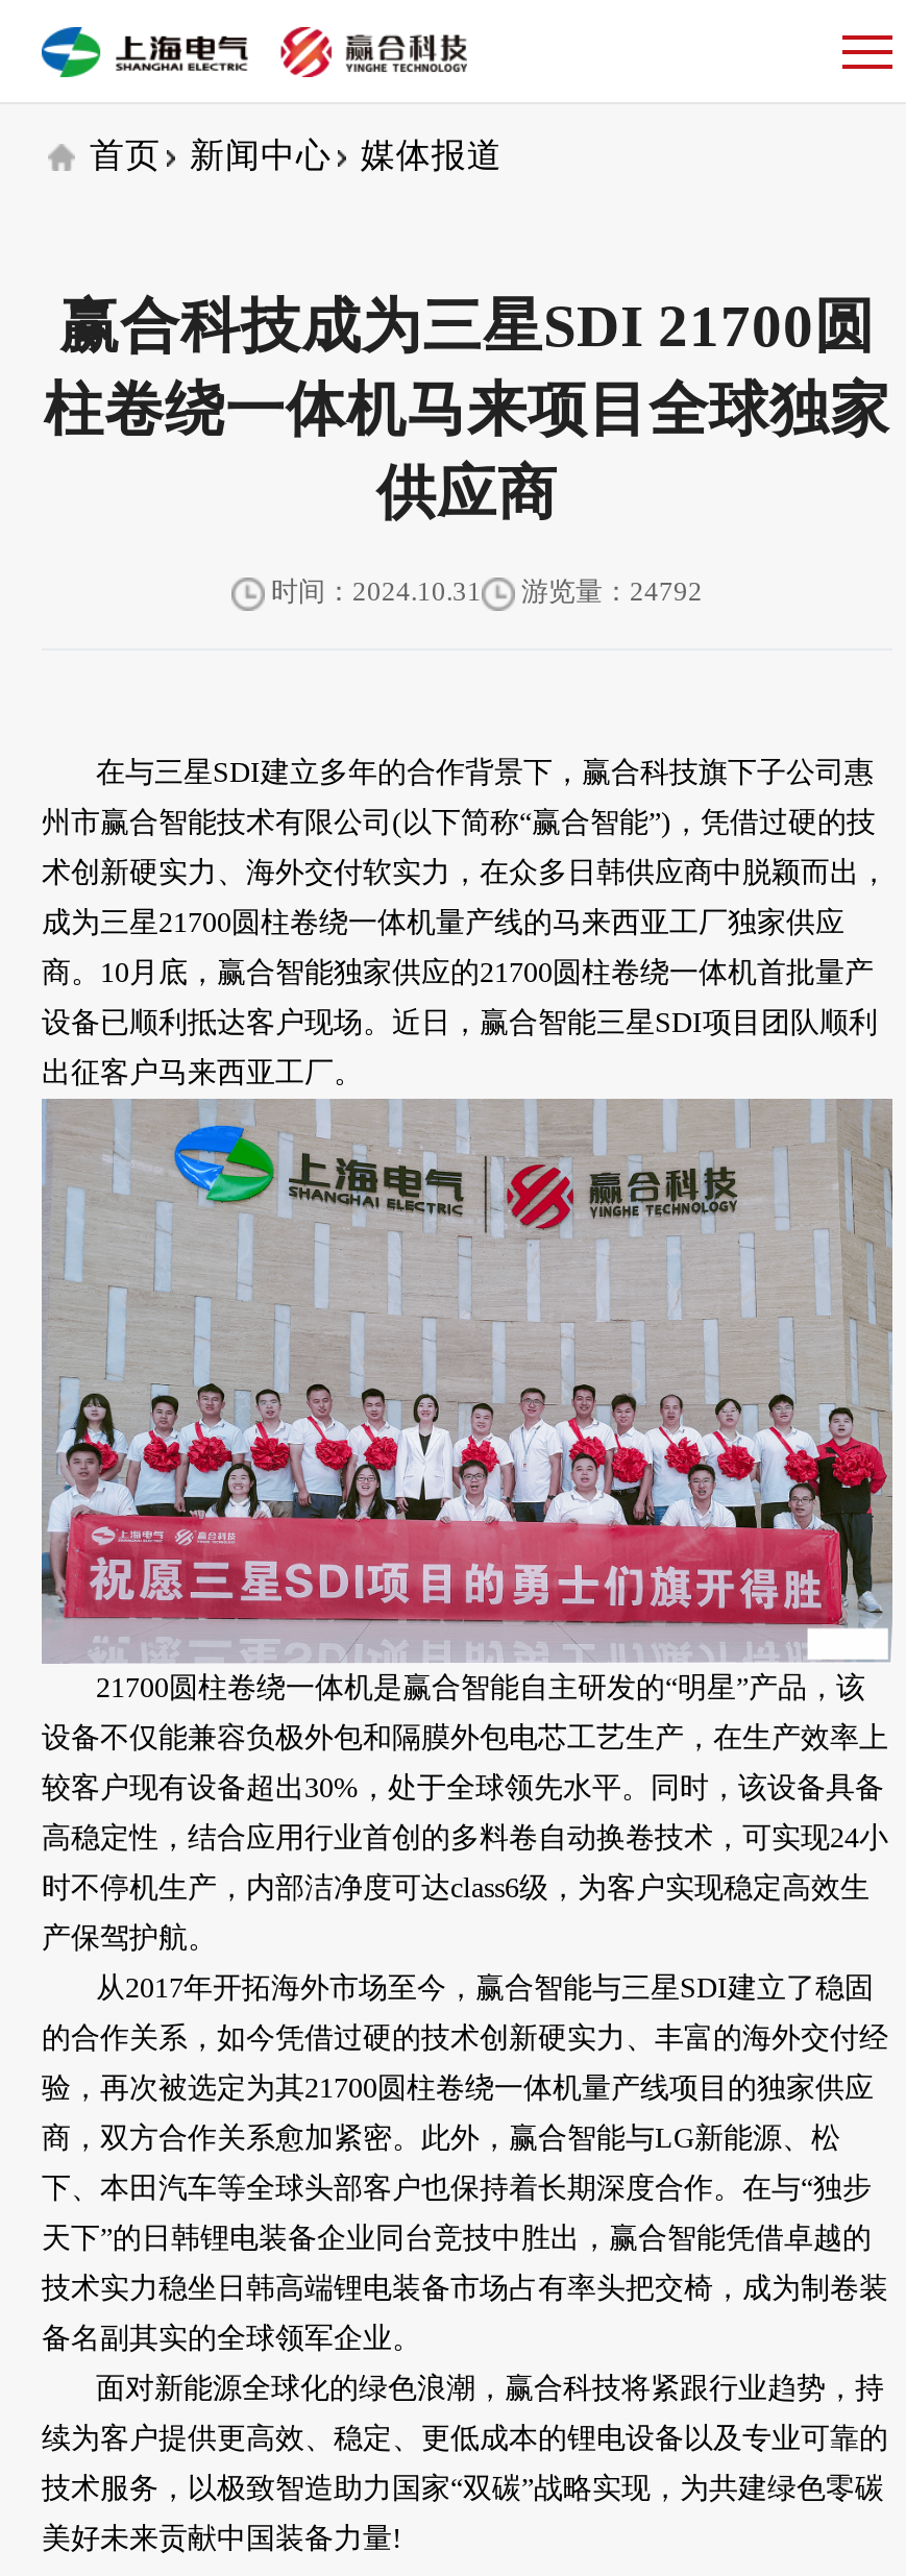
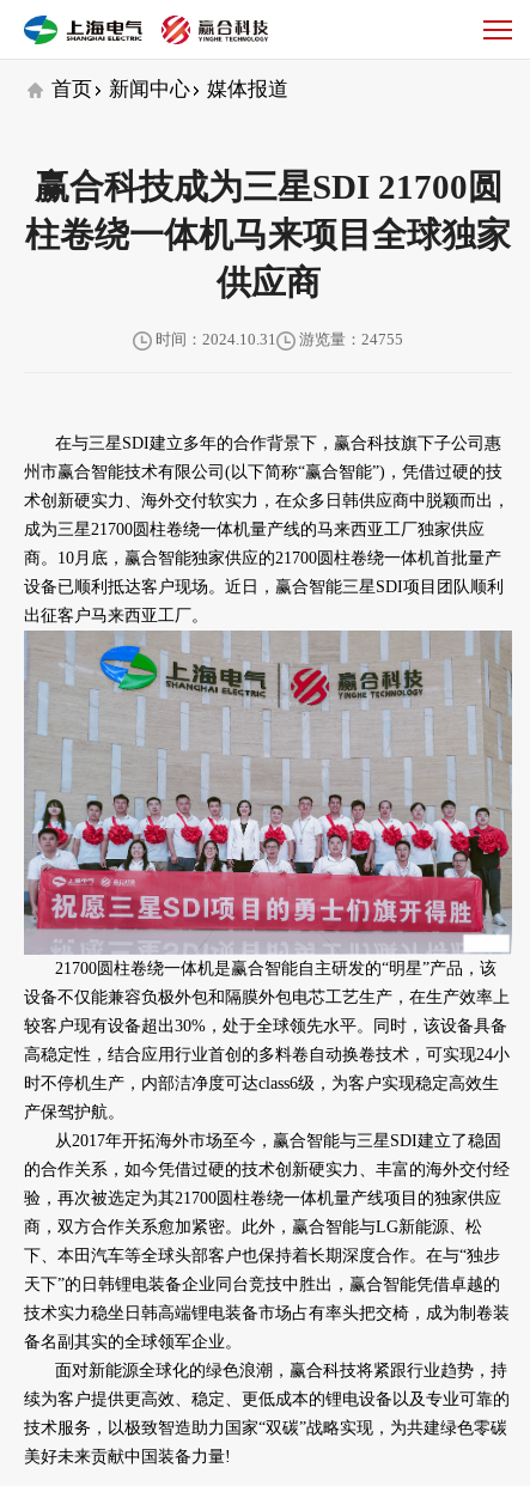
- 时间：2024.10.31 游览量：24792
+ 时间：2024.10.31 游览量：24755
